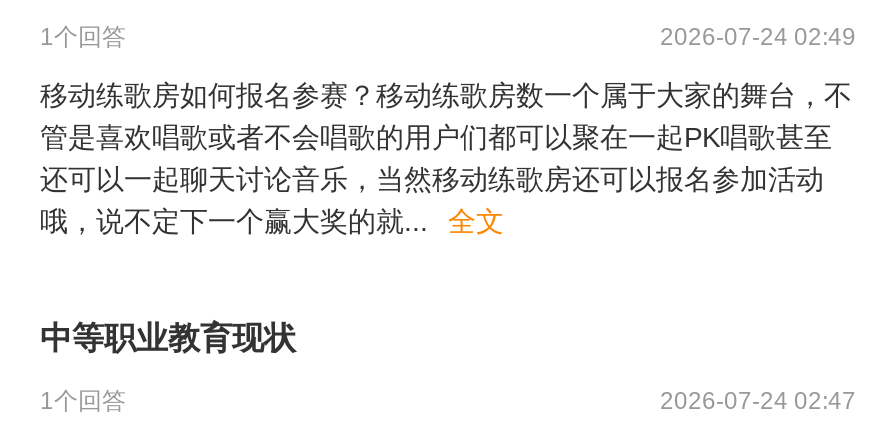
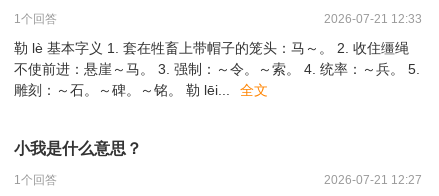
- 2026-07-24 02:49
+ 2026-07-21 12:33

- 移动练歌房如何报名参赛？移动练歌房数一个属于大家的舞台，不
- 管是喜欢唱歌或者不会唱歌的用户们都可以聚在一起PK唱歌甚至
- 还可以一起聊天讨论音乐，当然移动练歌房还可以报名参加活动
- 哦，说不定下一个赢大奖的就...
+ 勒 lè 基本字义 1. 套在牲畜上带帽子的笼头：马～。 2. 收住缰绳
+ 不使前进：悬崖～马。 3. 强制：～令。～索。 4. 统率：～兵。 5.
+ 雕刻：～石。～碑。～铭。 勒 lēi...

- 中等职业教育现状
+ 小我是什么意思？

- 2026-07-24 02:47
+ 2026-07-21 12:27
